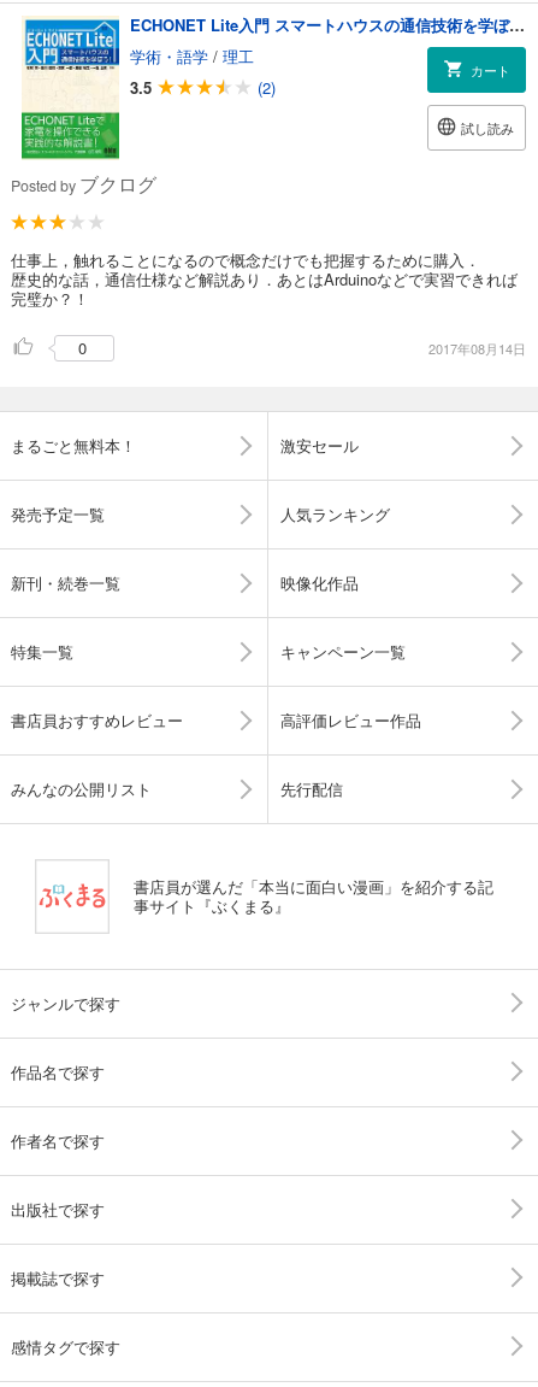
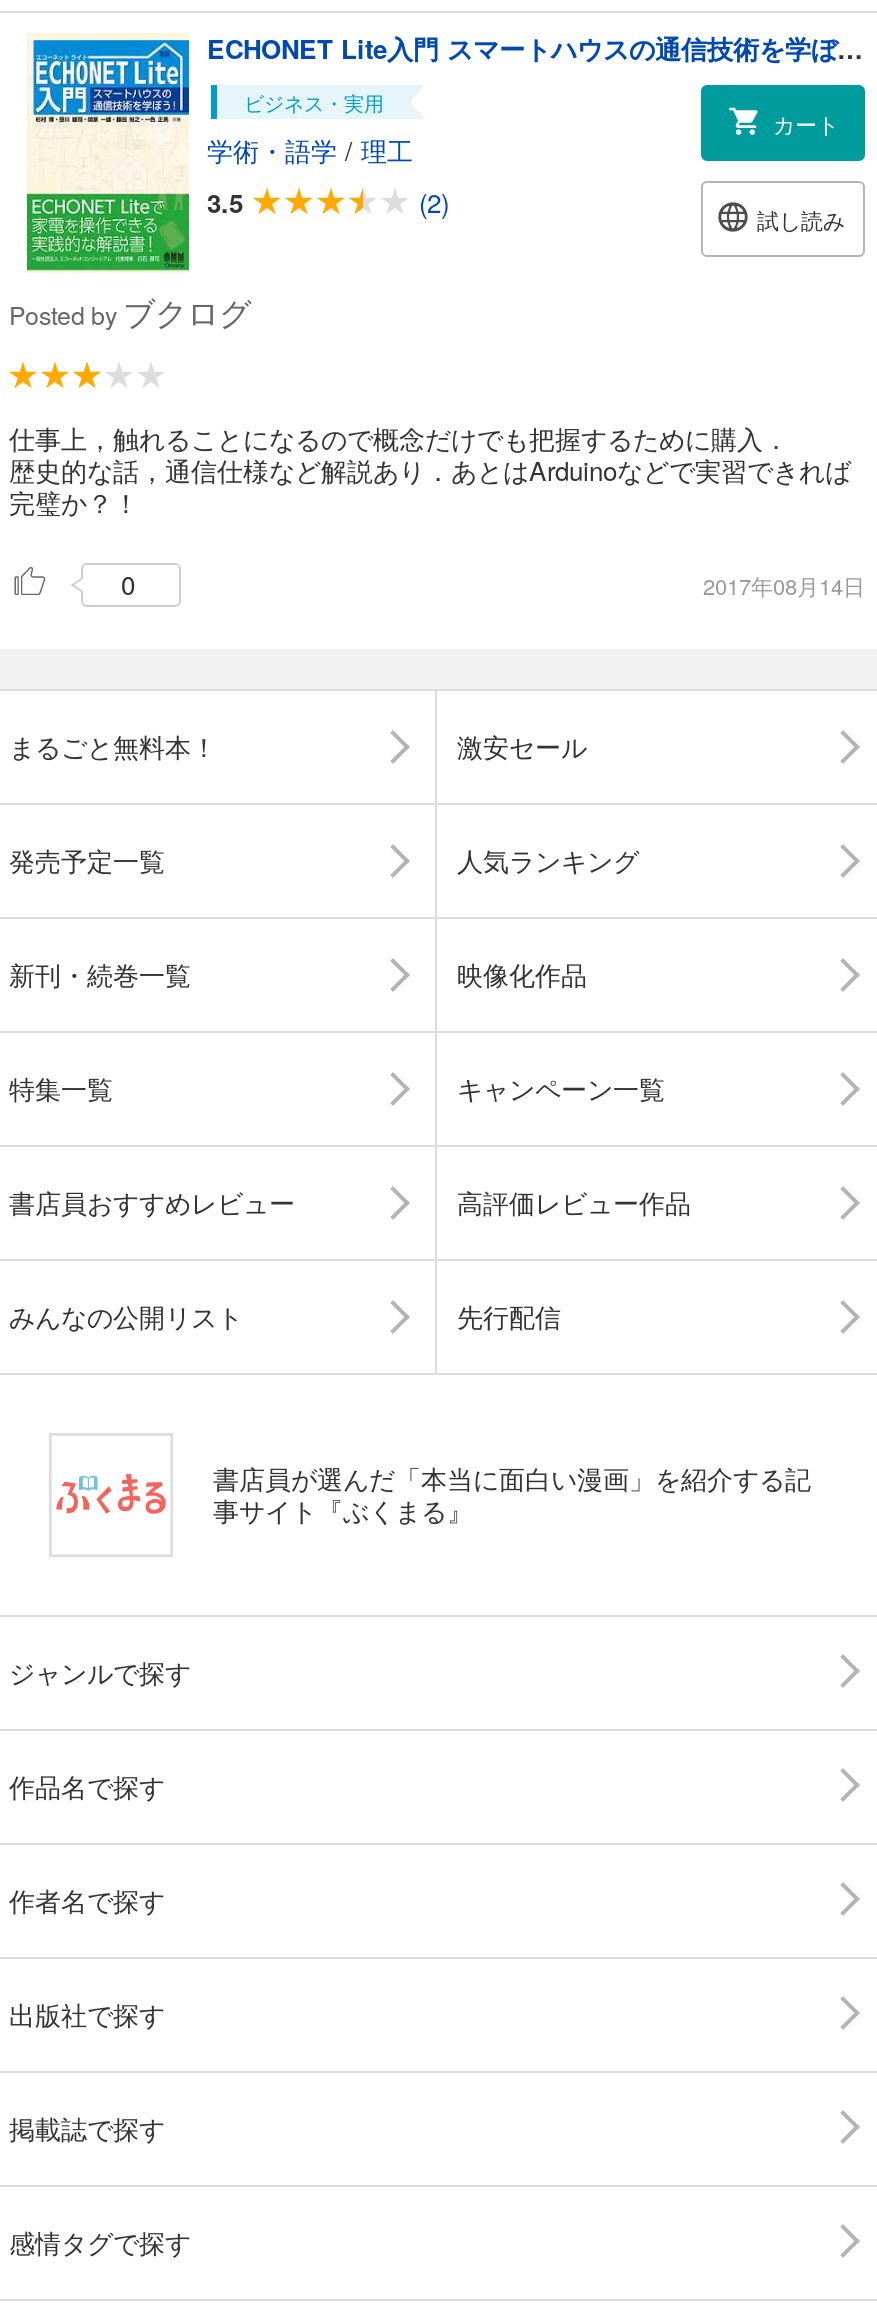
+ ビジネス・実用

moved down: 学術・語学/理工 | 3.5 | (2)
